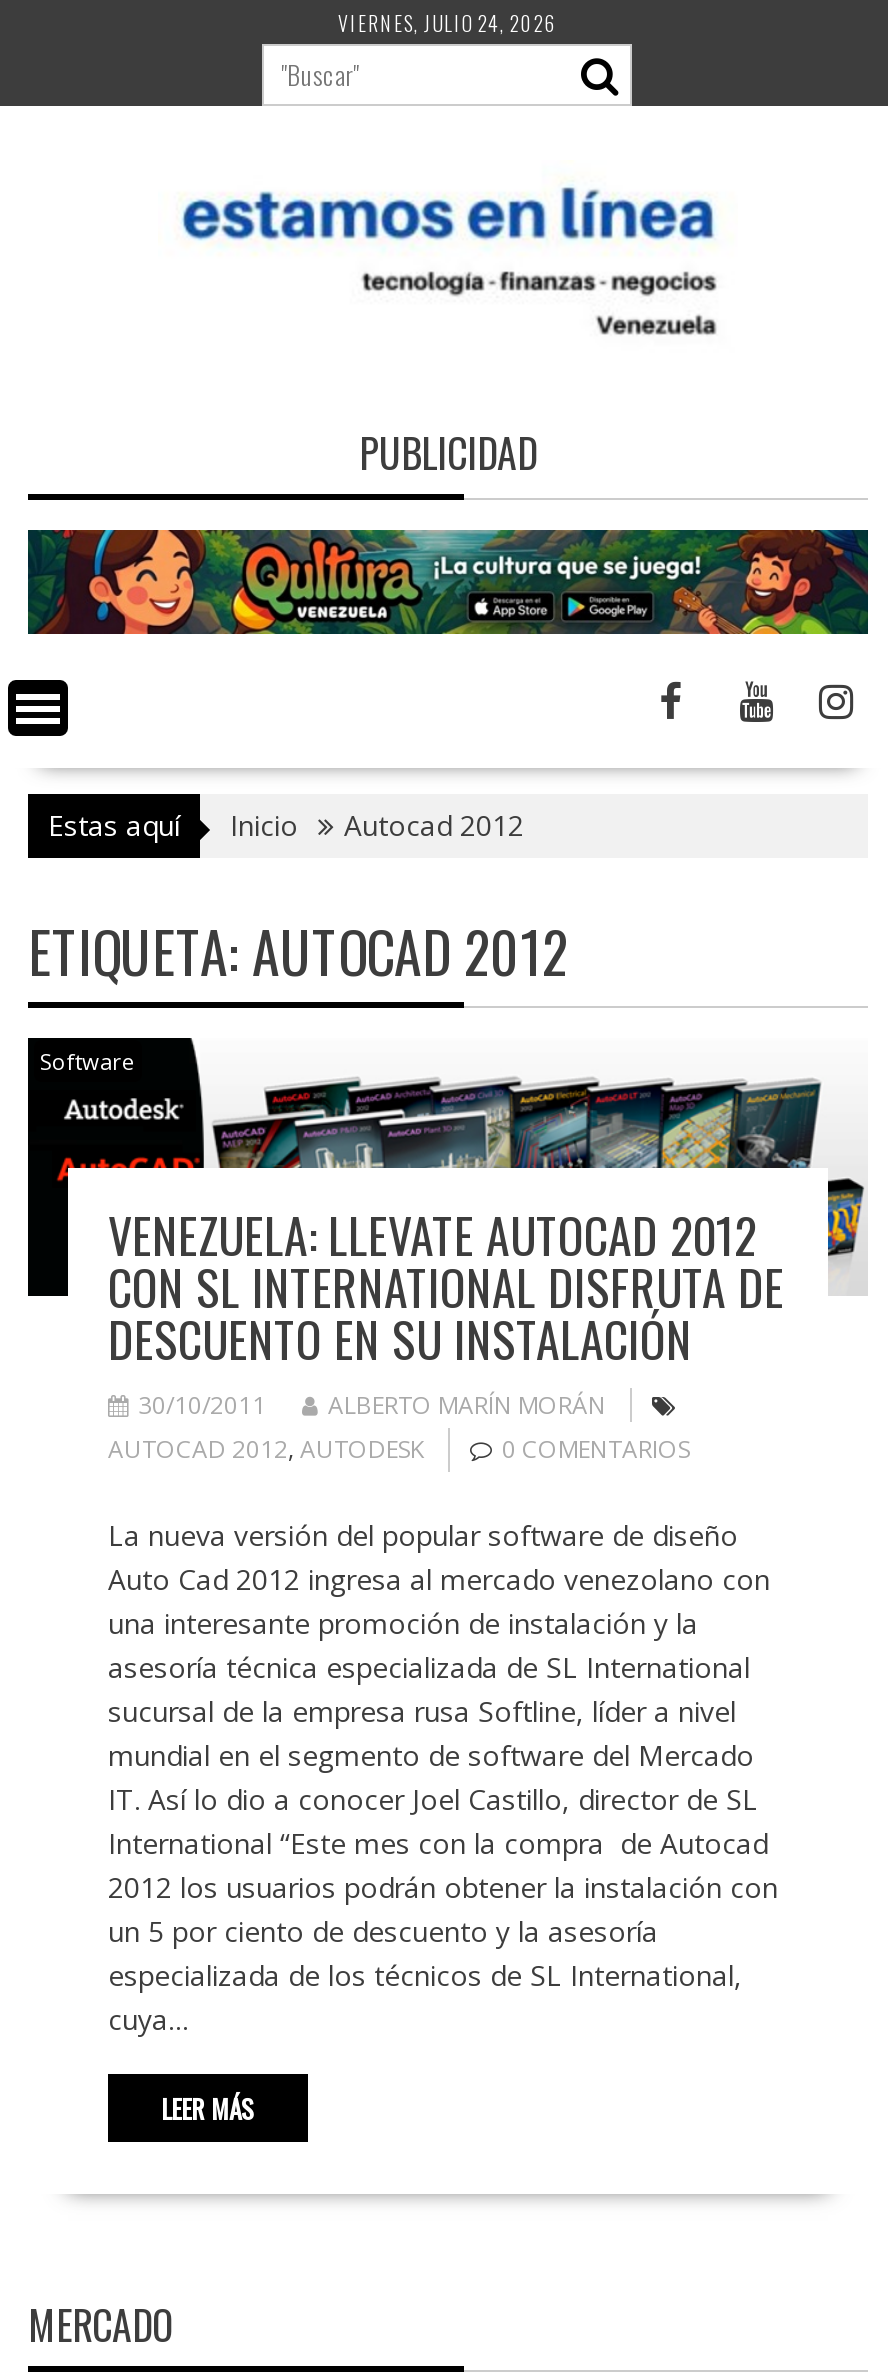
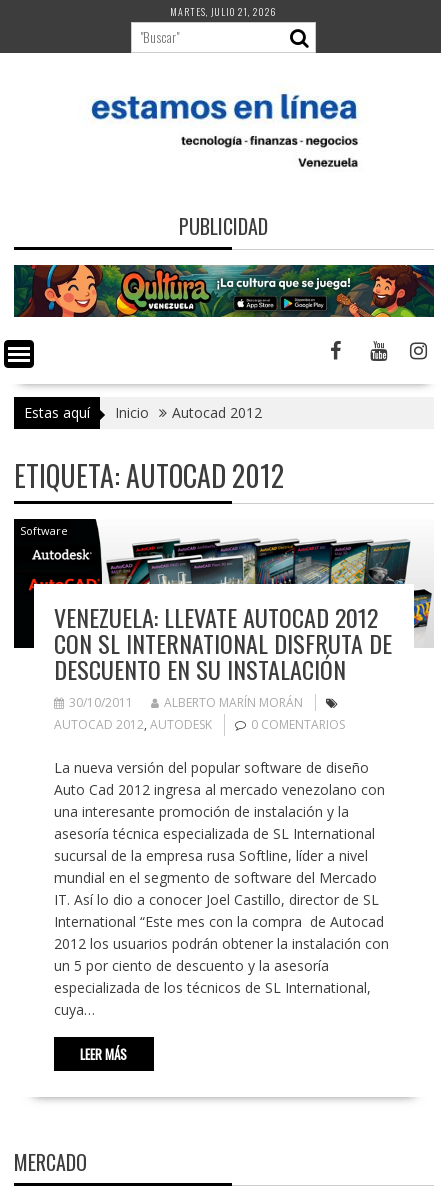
- VIERNES, JULIO 24, 2026
+ MARTES, JULIO 21, 2026
